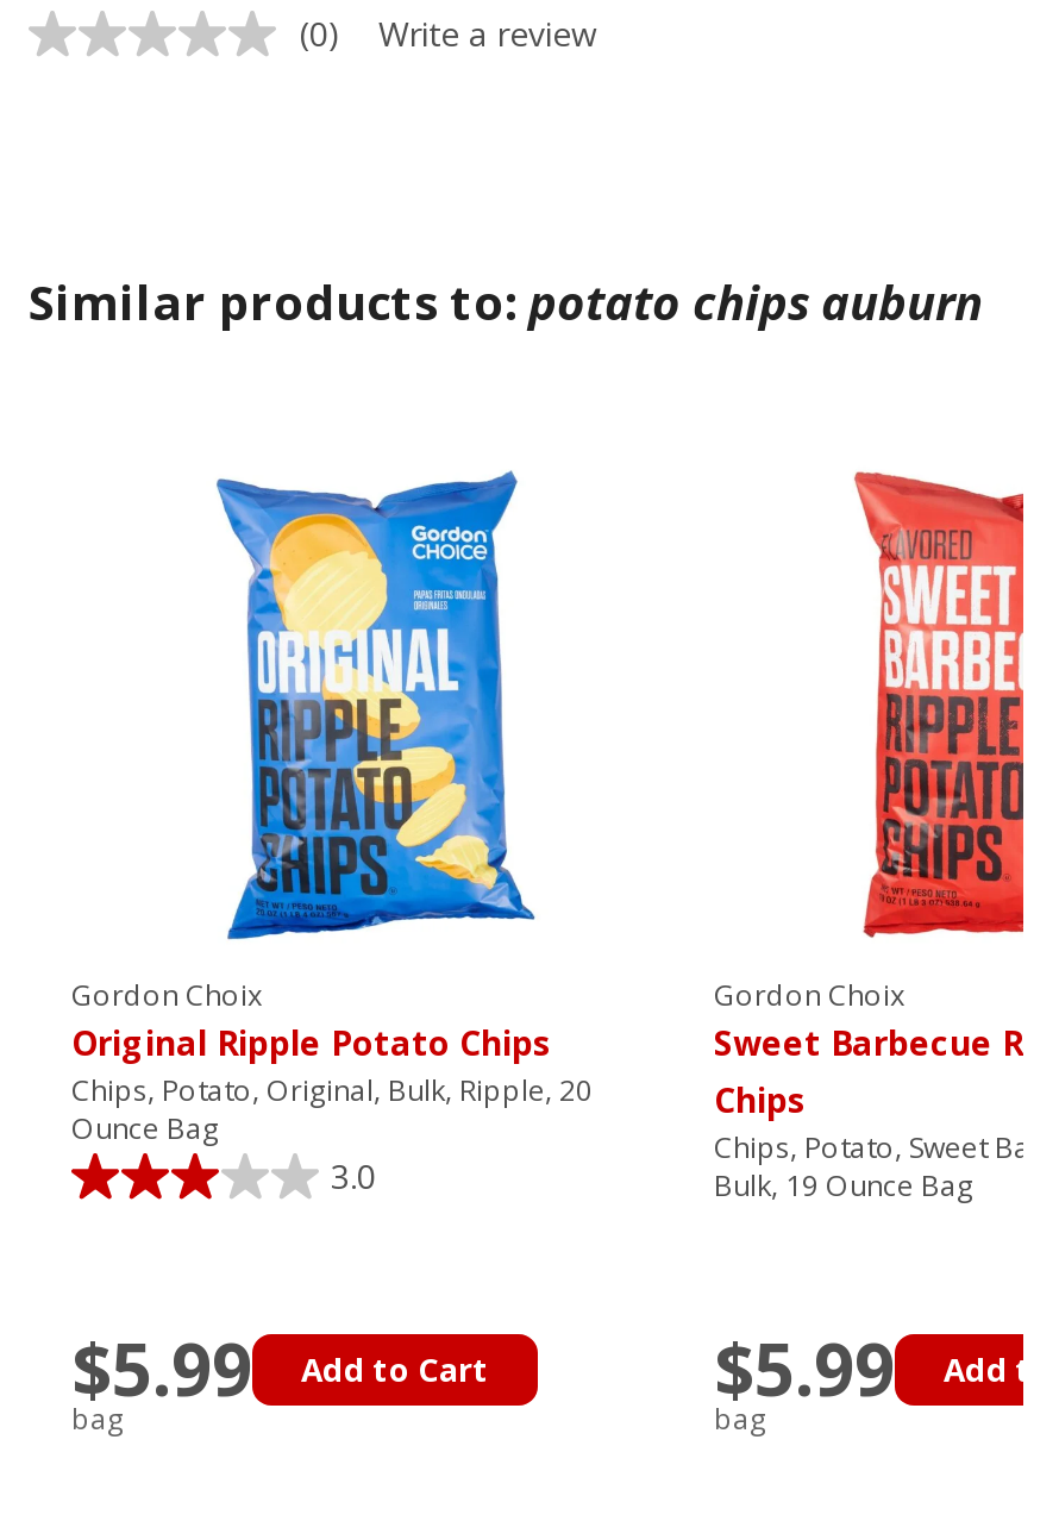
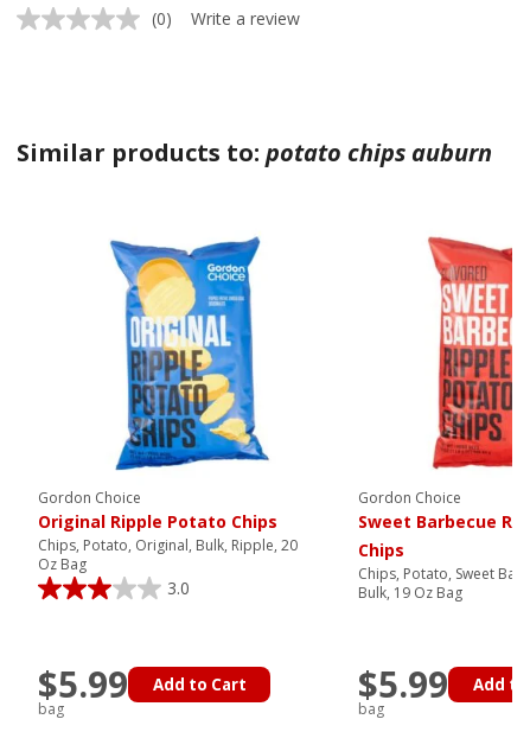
- Gordon Choix
+ Gordon Choice

- Gordon Choix
+ Gordon Choice

- Ounce Bag
+ Oz Bag

- Bulk, 19 Ounce Bag
+ Bulk, 19 Oz Bag
